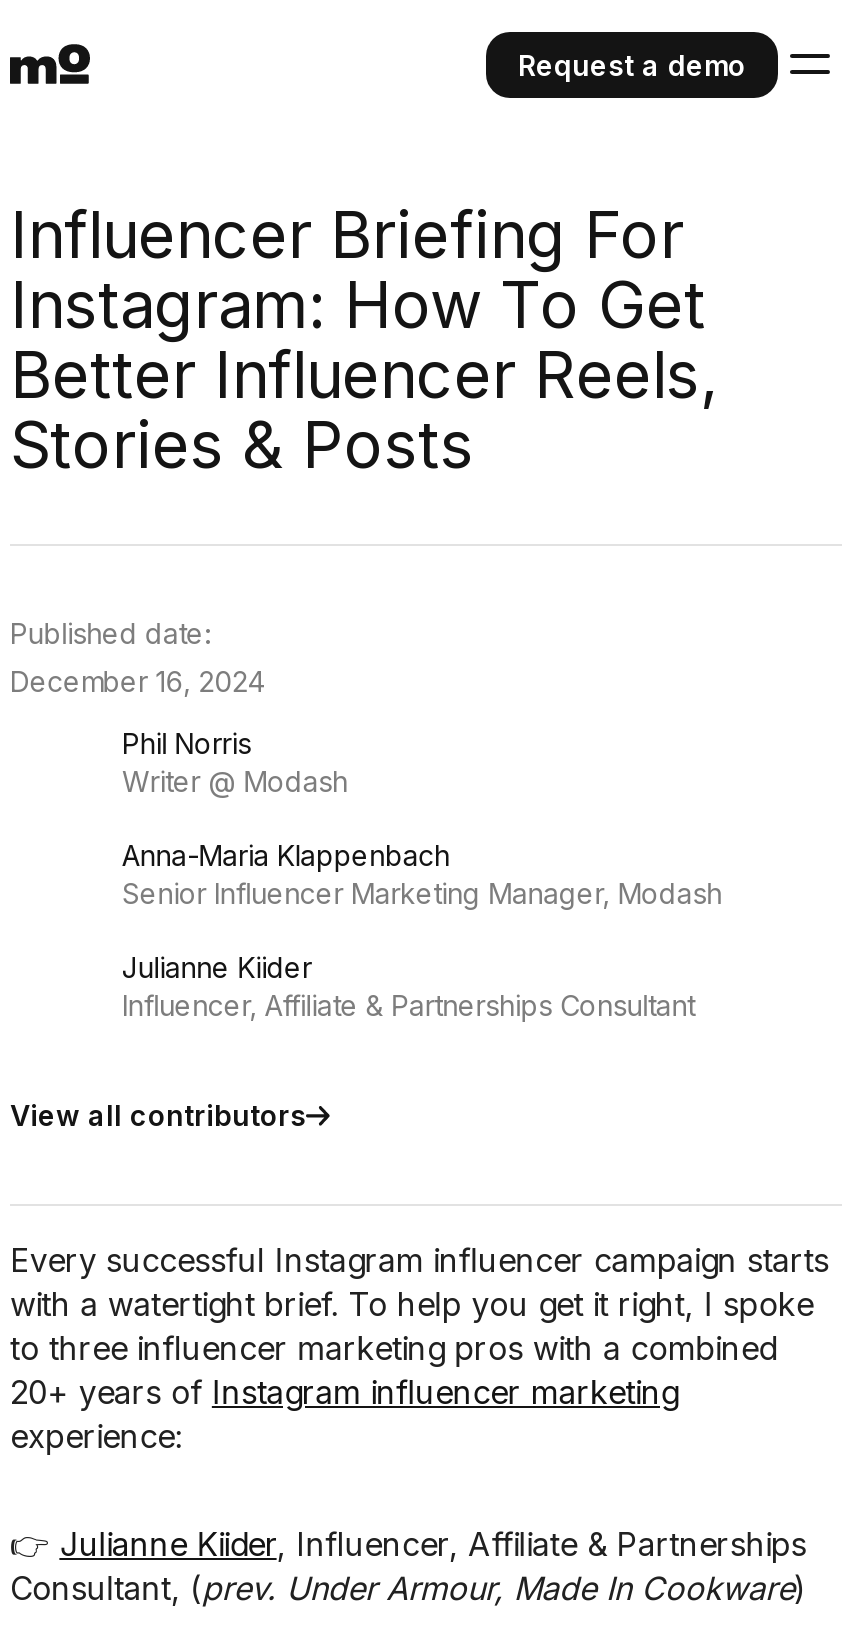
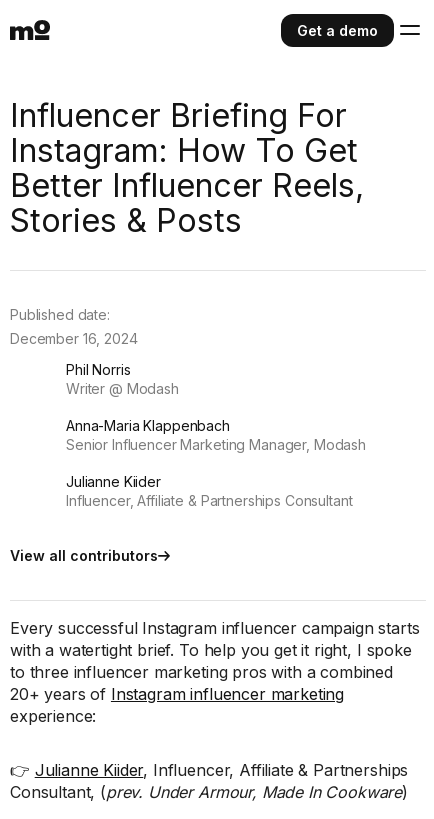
- Request a demo
+ Get a demo
